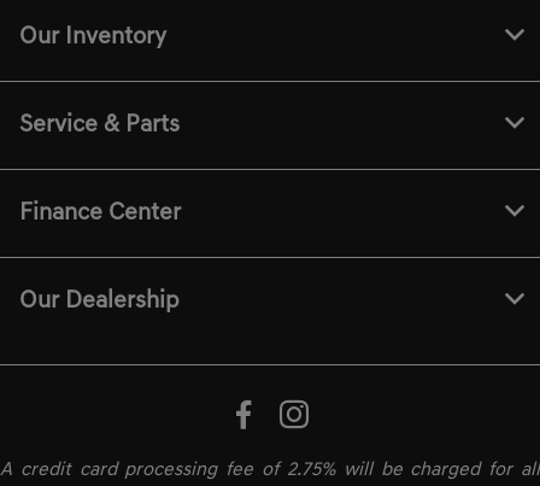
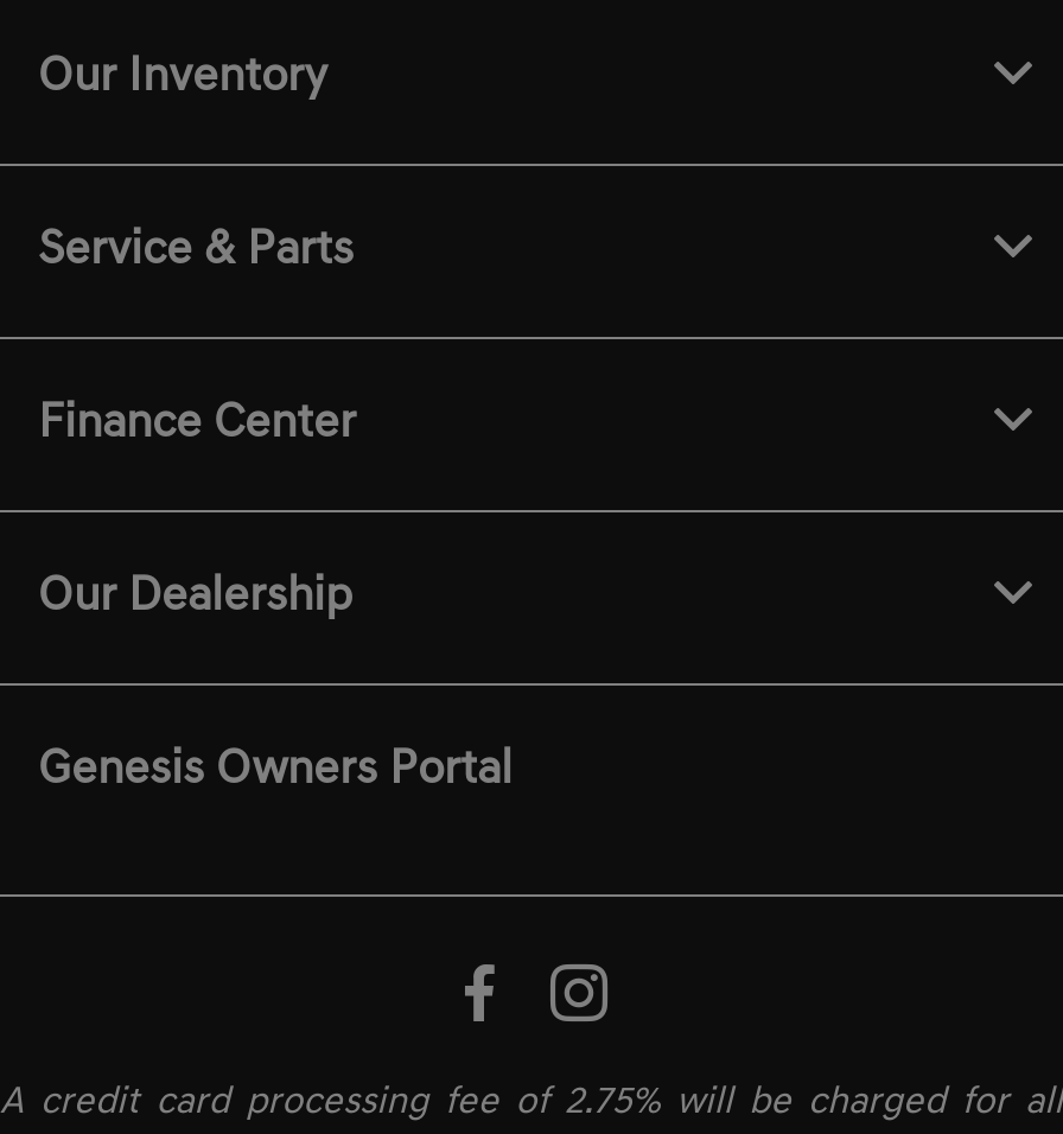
+ Genesis Owners Portal
